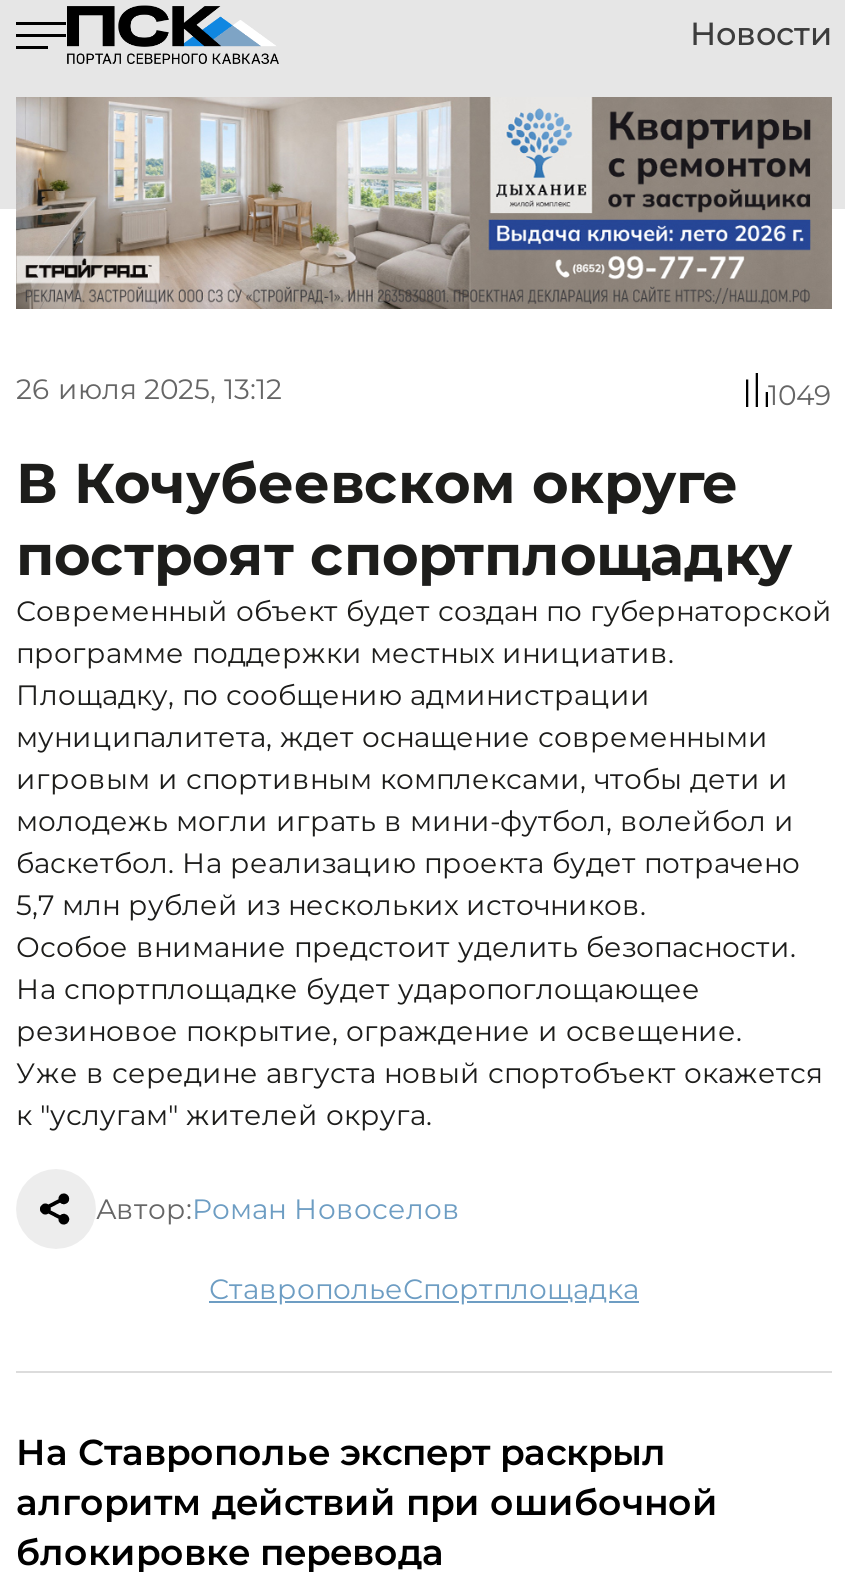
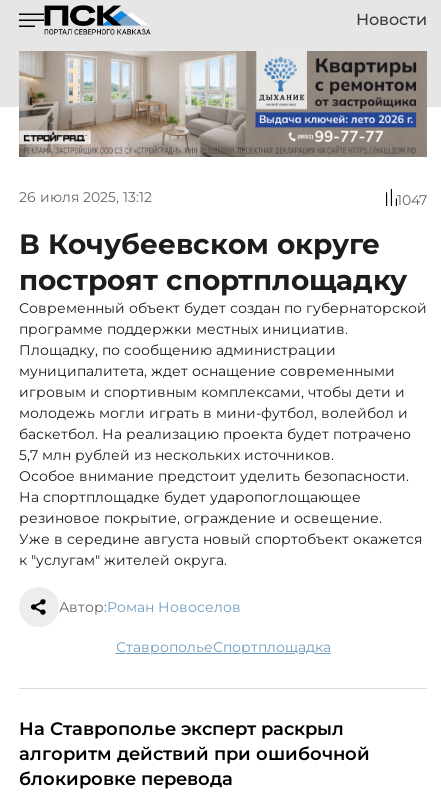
- 1049
+ 1047
